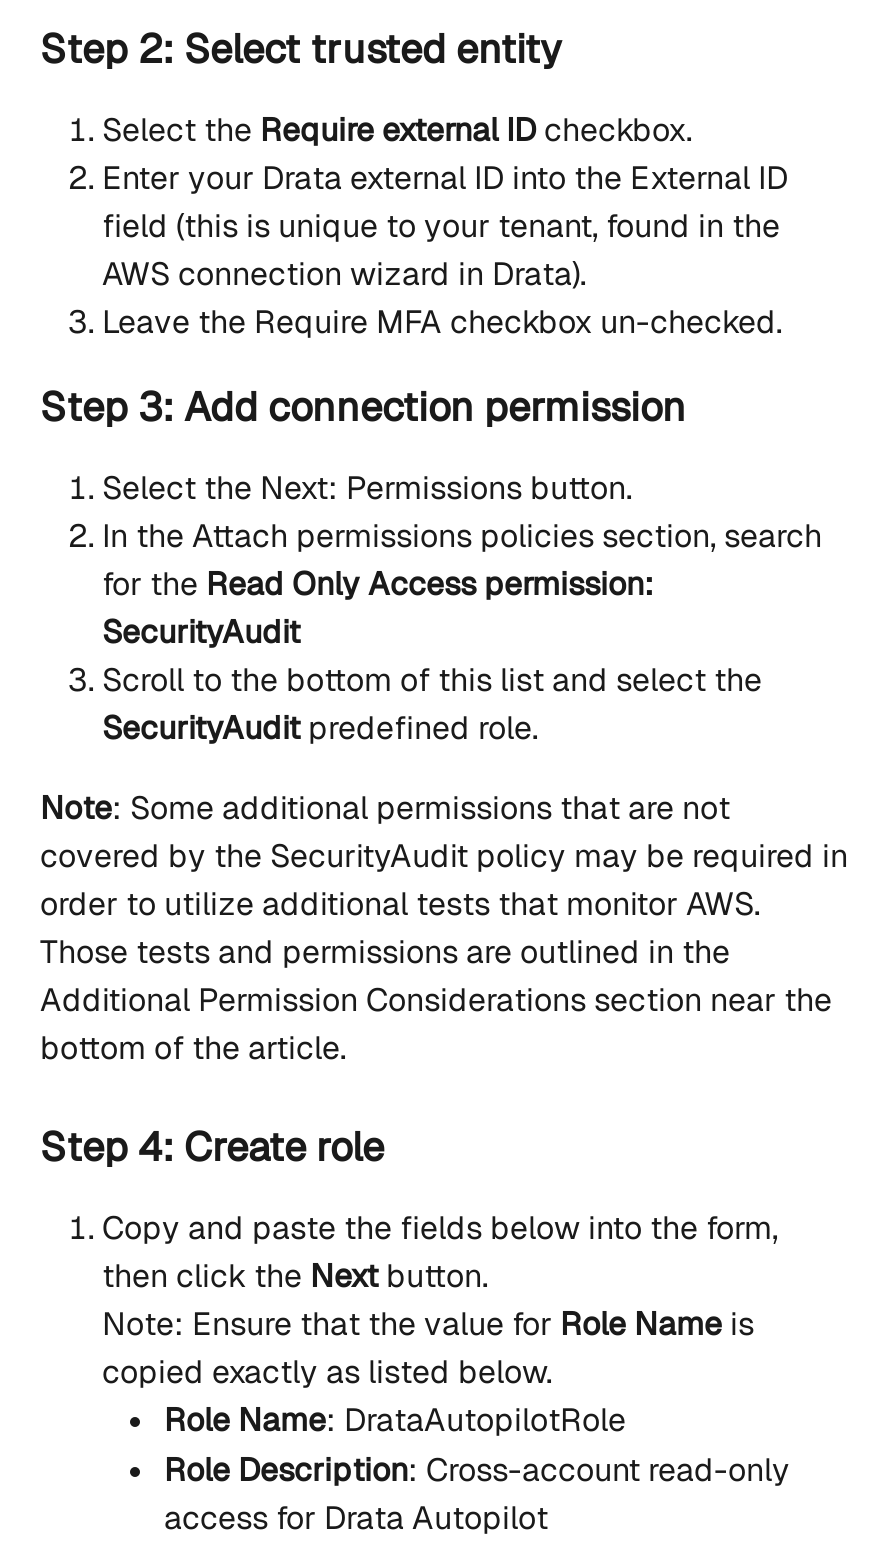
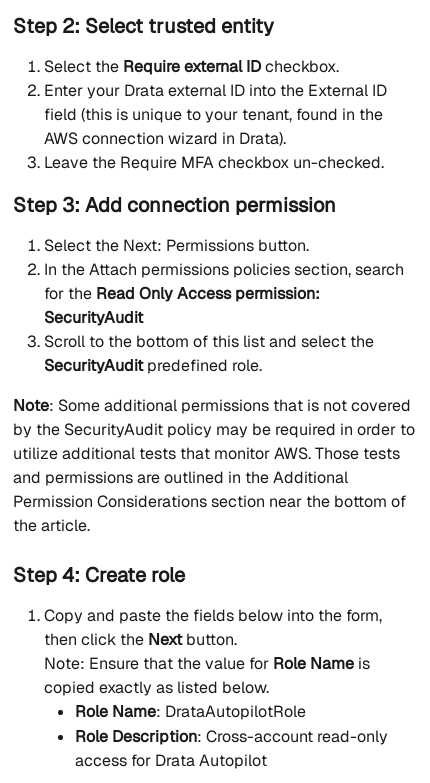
- Note: Some additional permissions that are not
- covered by the SecurityAudit policy may be required in
- order to utilize additional tests that monitor AWS.
- Those tests and permissions are outlined in the
- Additional Permission Considerations section near the
- bottom of the article.
+ Note: Some additional permissions that is not covered
+ by the SecurityAudit policy may be required in order to
+ utilize additional tests that monitor AWS. Those tests
+ and permissions are outlined in the Additional
+ Permission Considerations section near the bottom of
+ the article.
